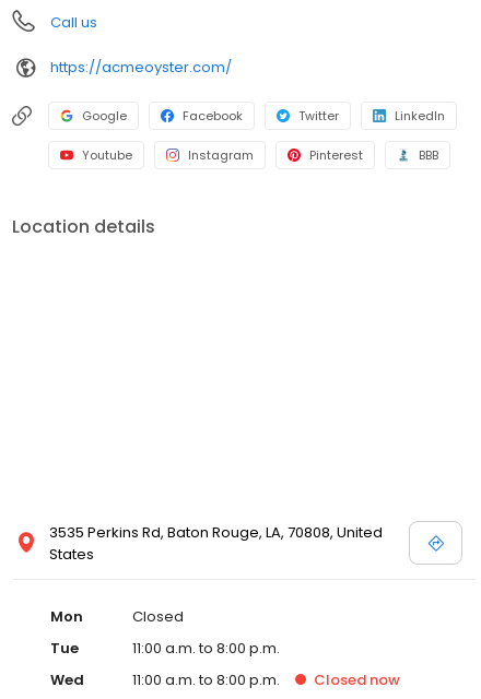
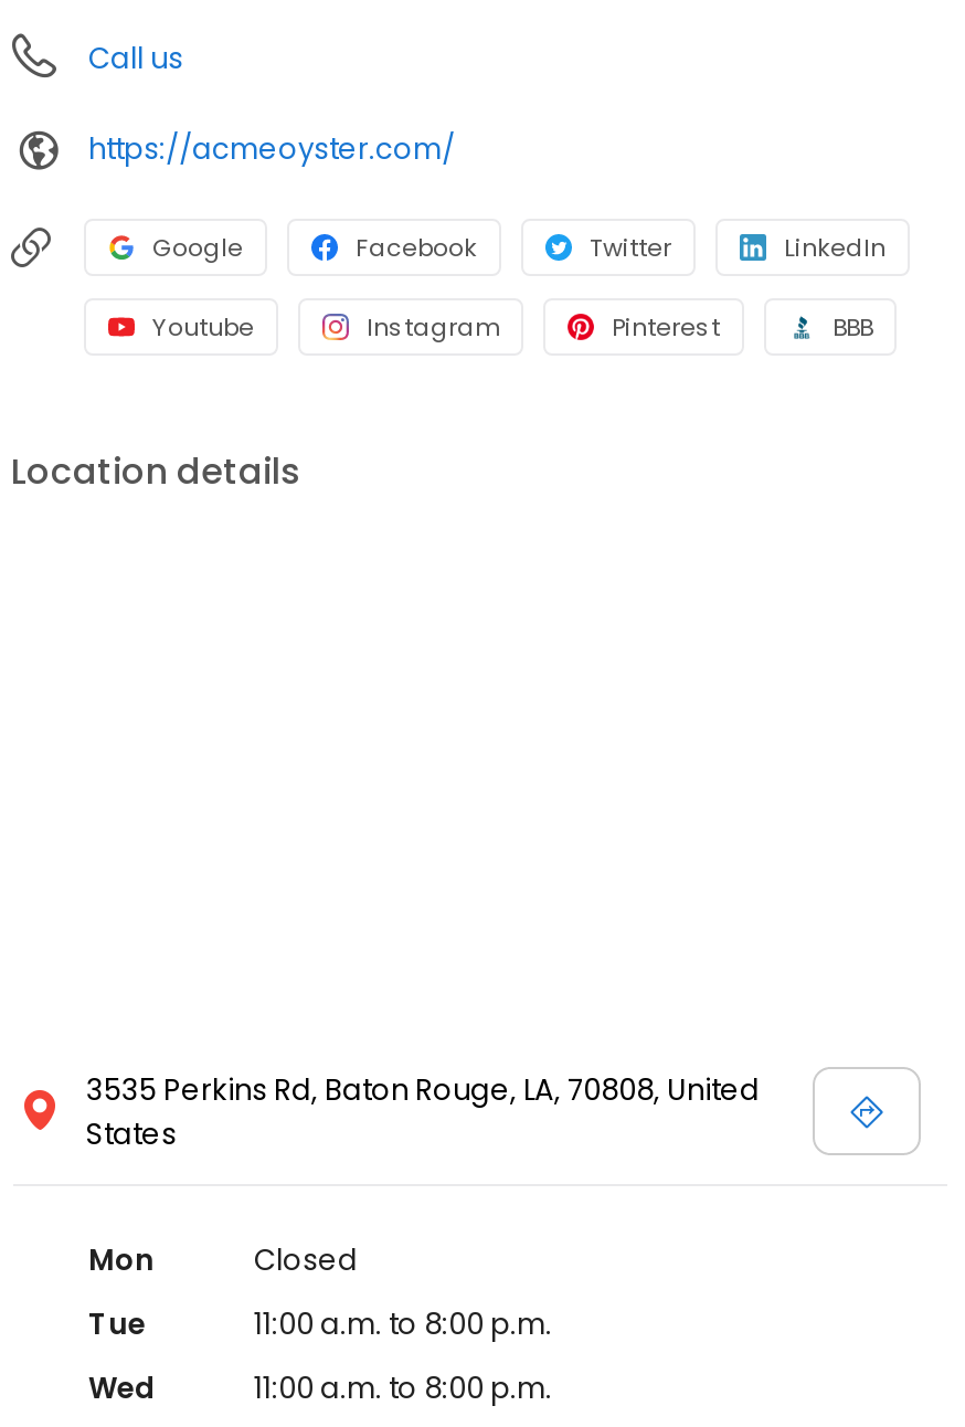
- Closed now
